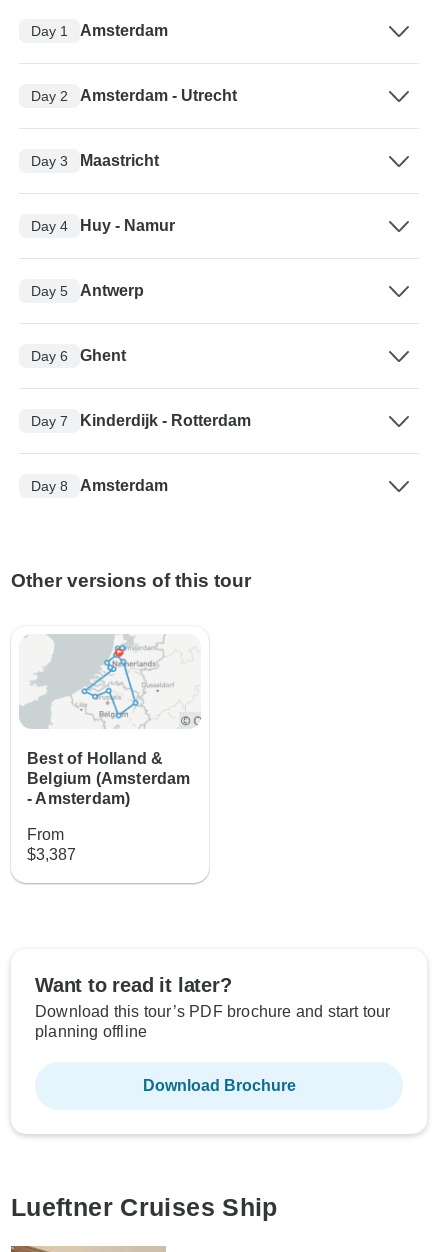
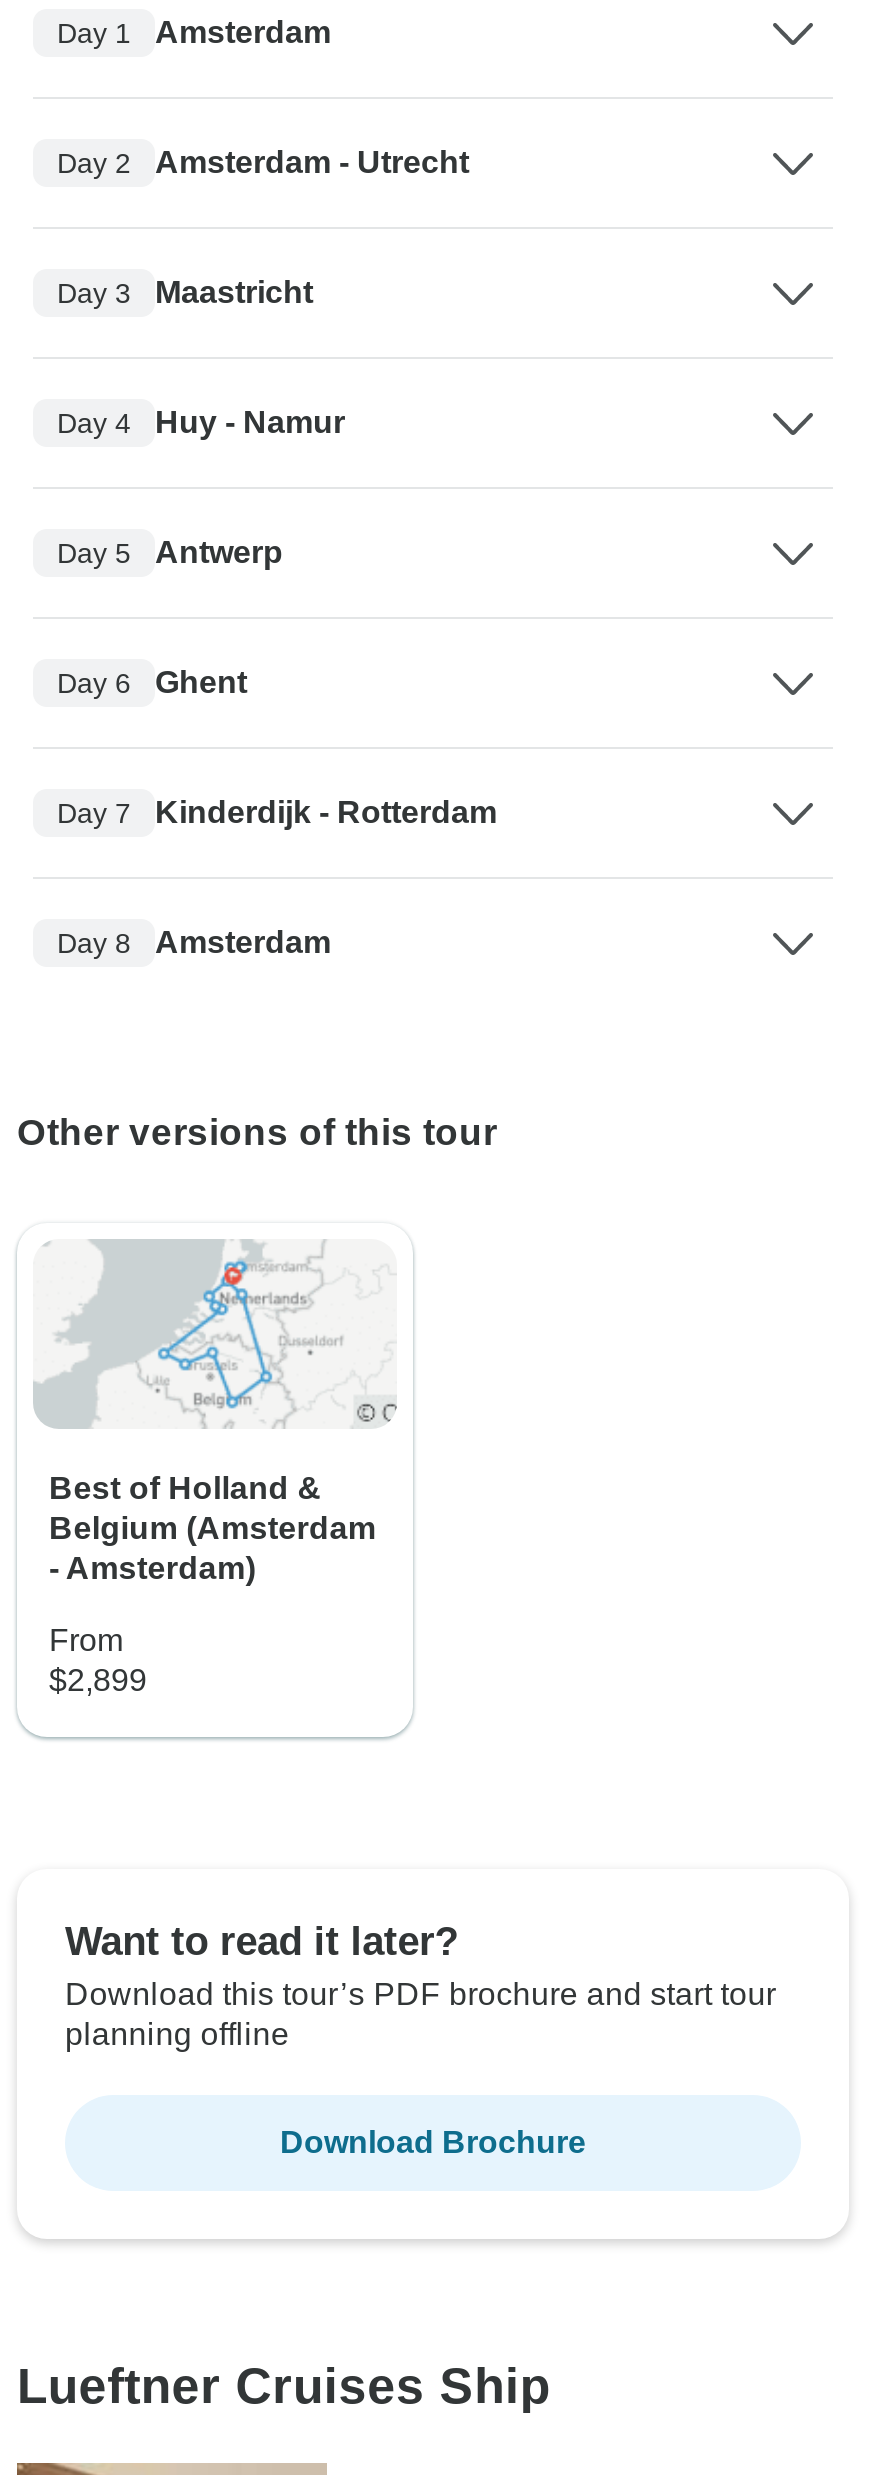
- $3,387
+ $2,899
